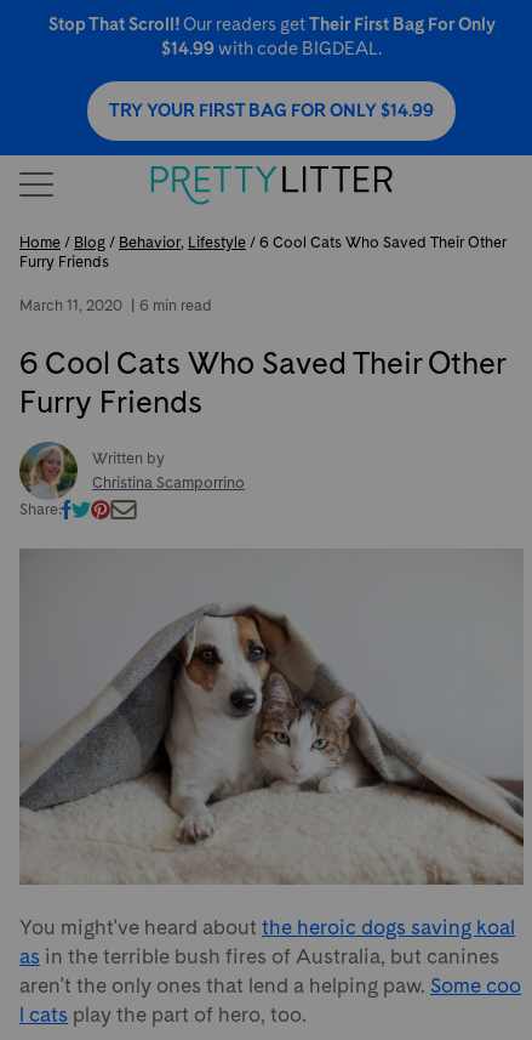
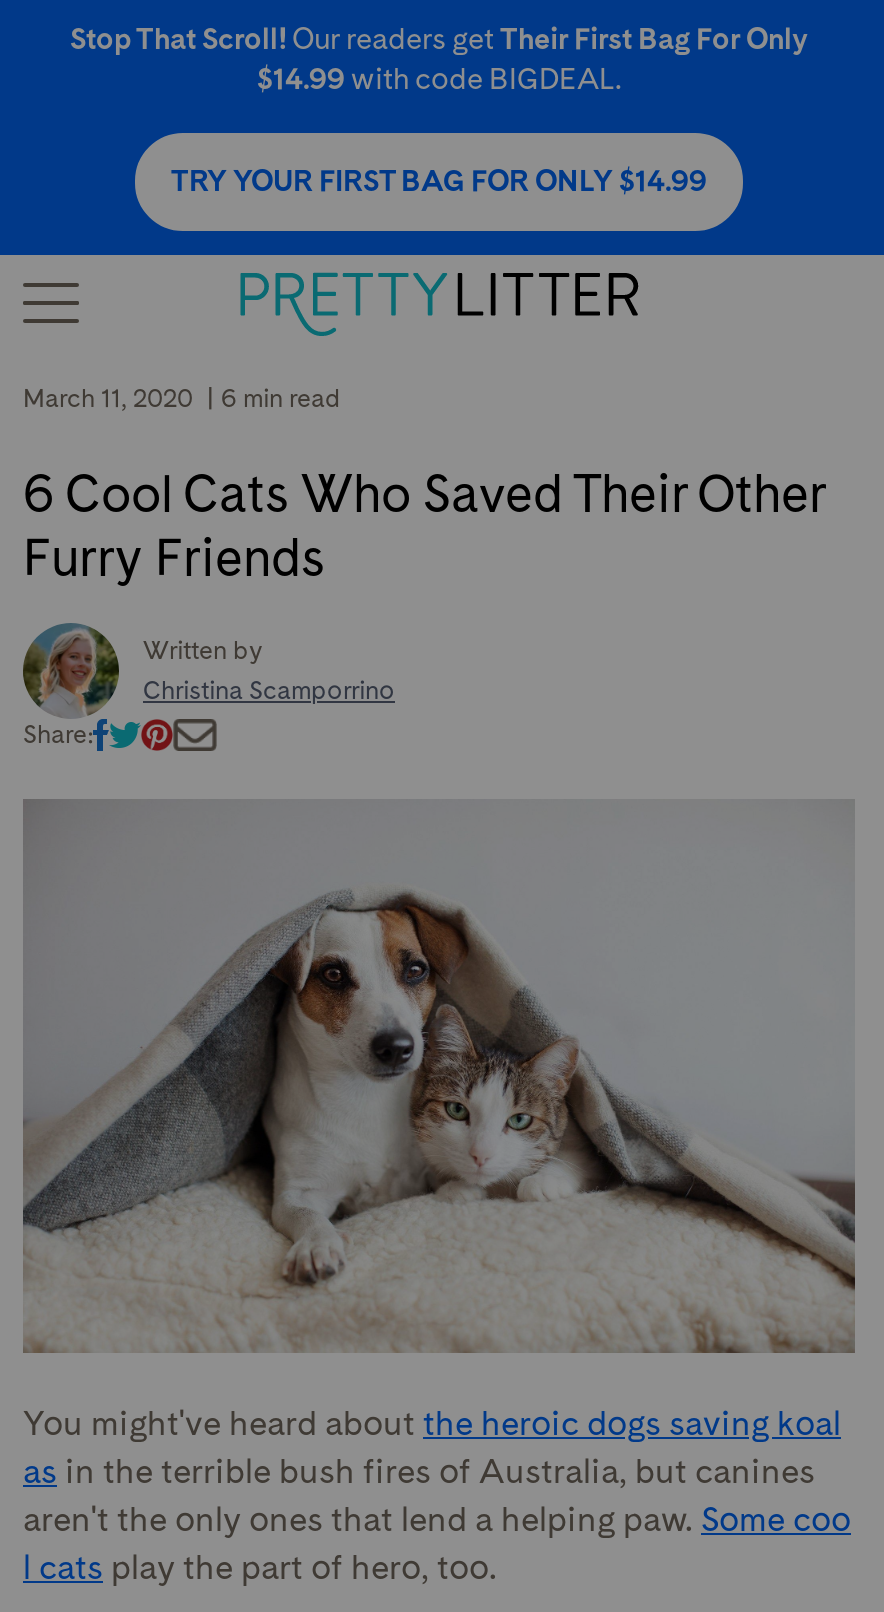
- Home / Blog / Behavior, Lifestyle / 6 Cool Cats Who Saved Their Other
- Furry Friends
